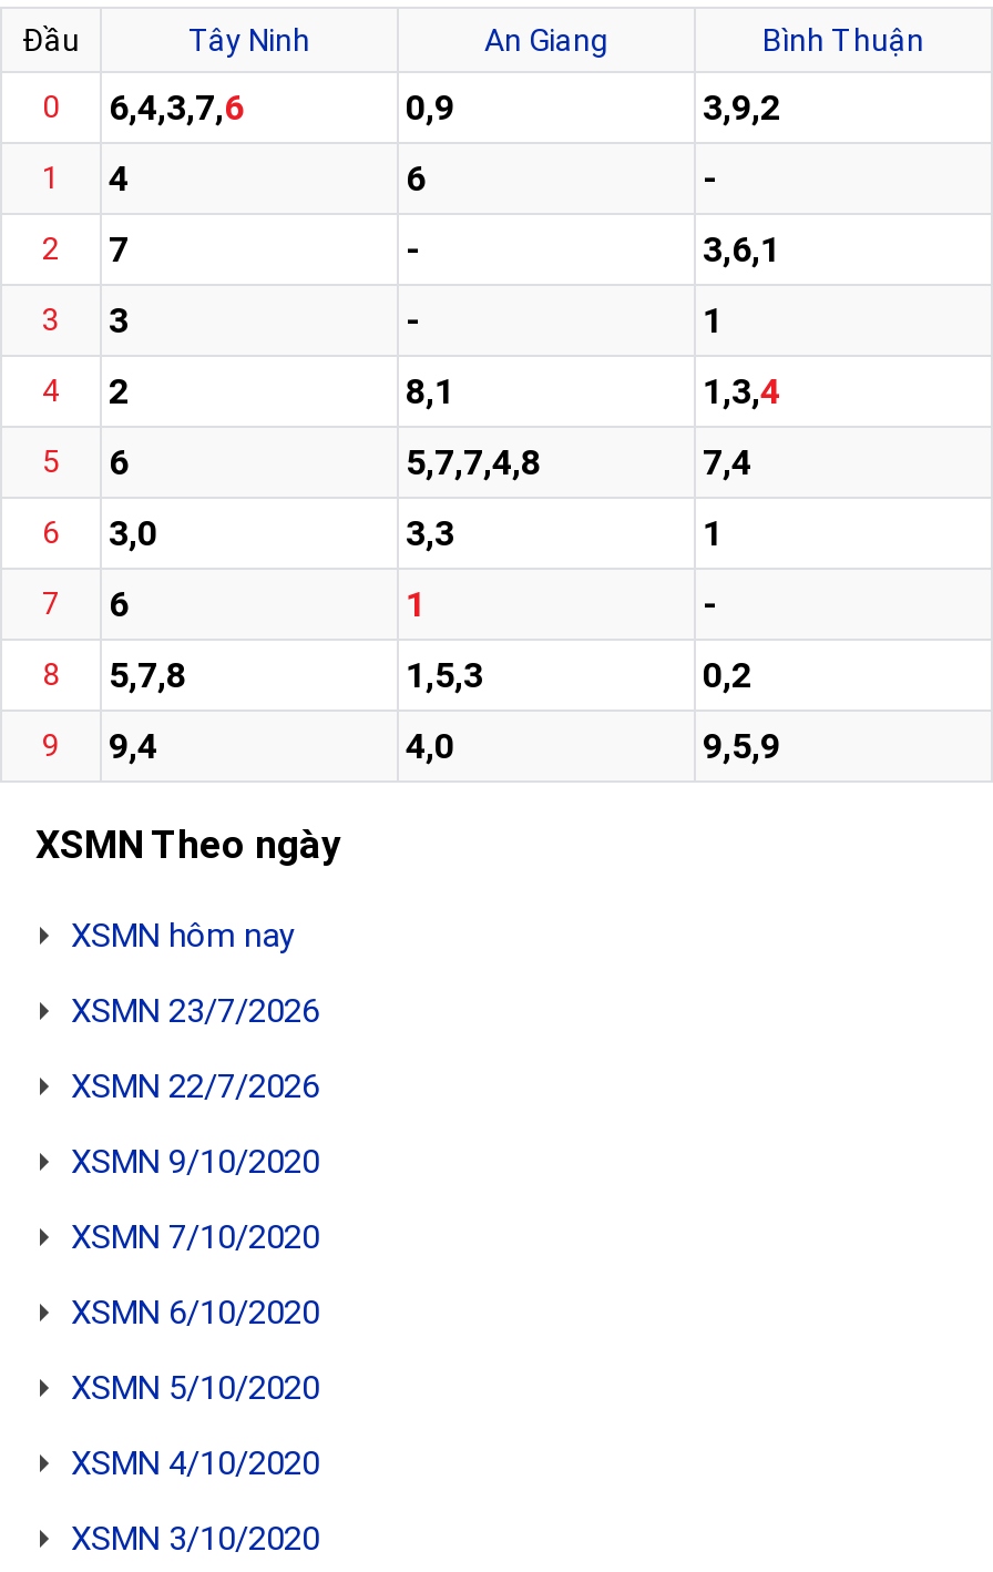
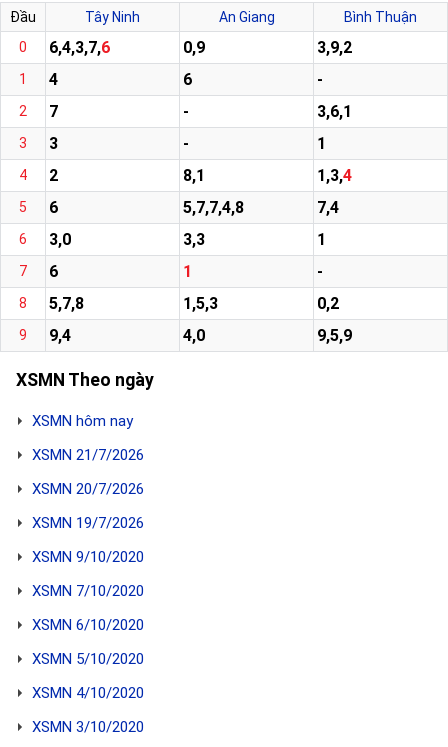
- XSMN 23/7/2026
- XSMN 22/7/2026
+ XSMN 21/7/2026
+ XSMN 20/7/2026
+ XSMN 19/7/2026
